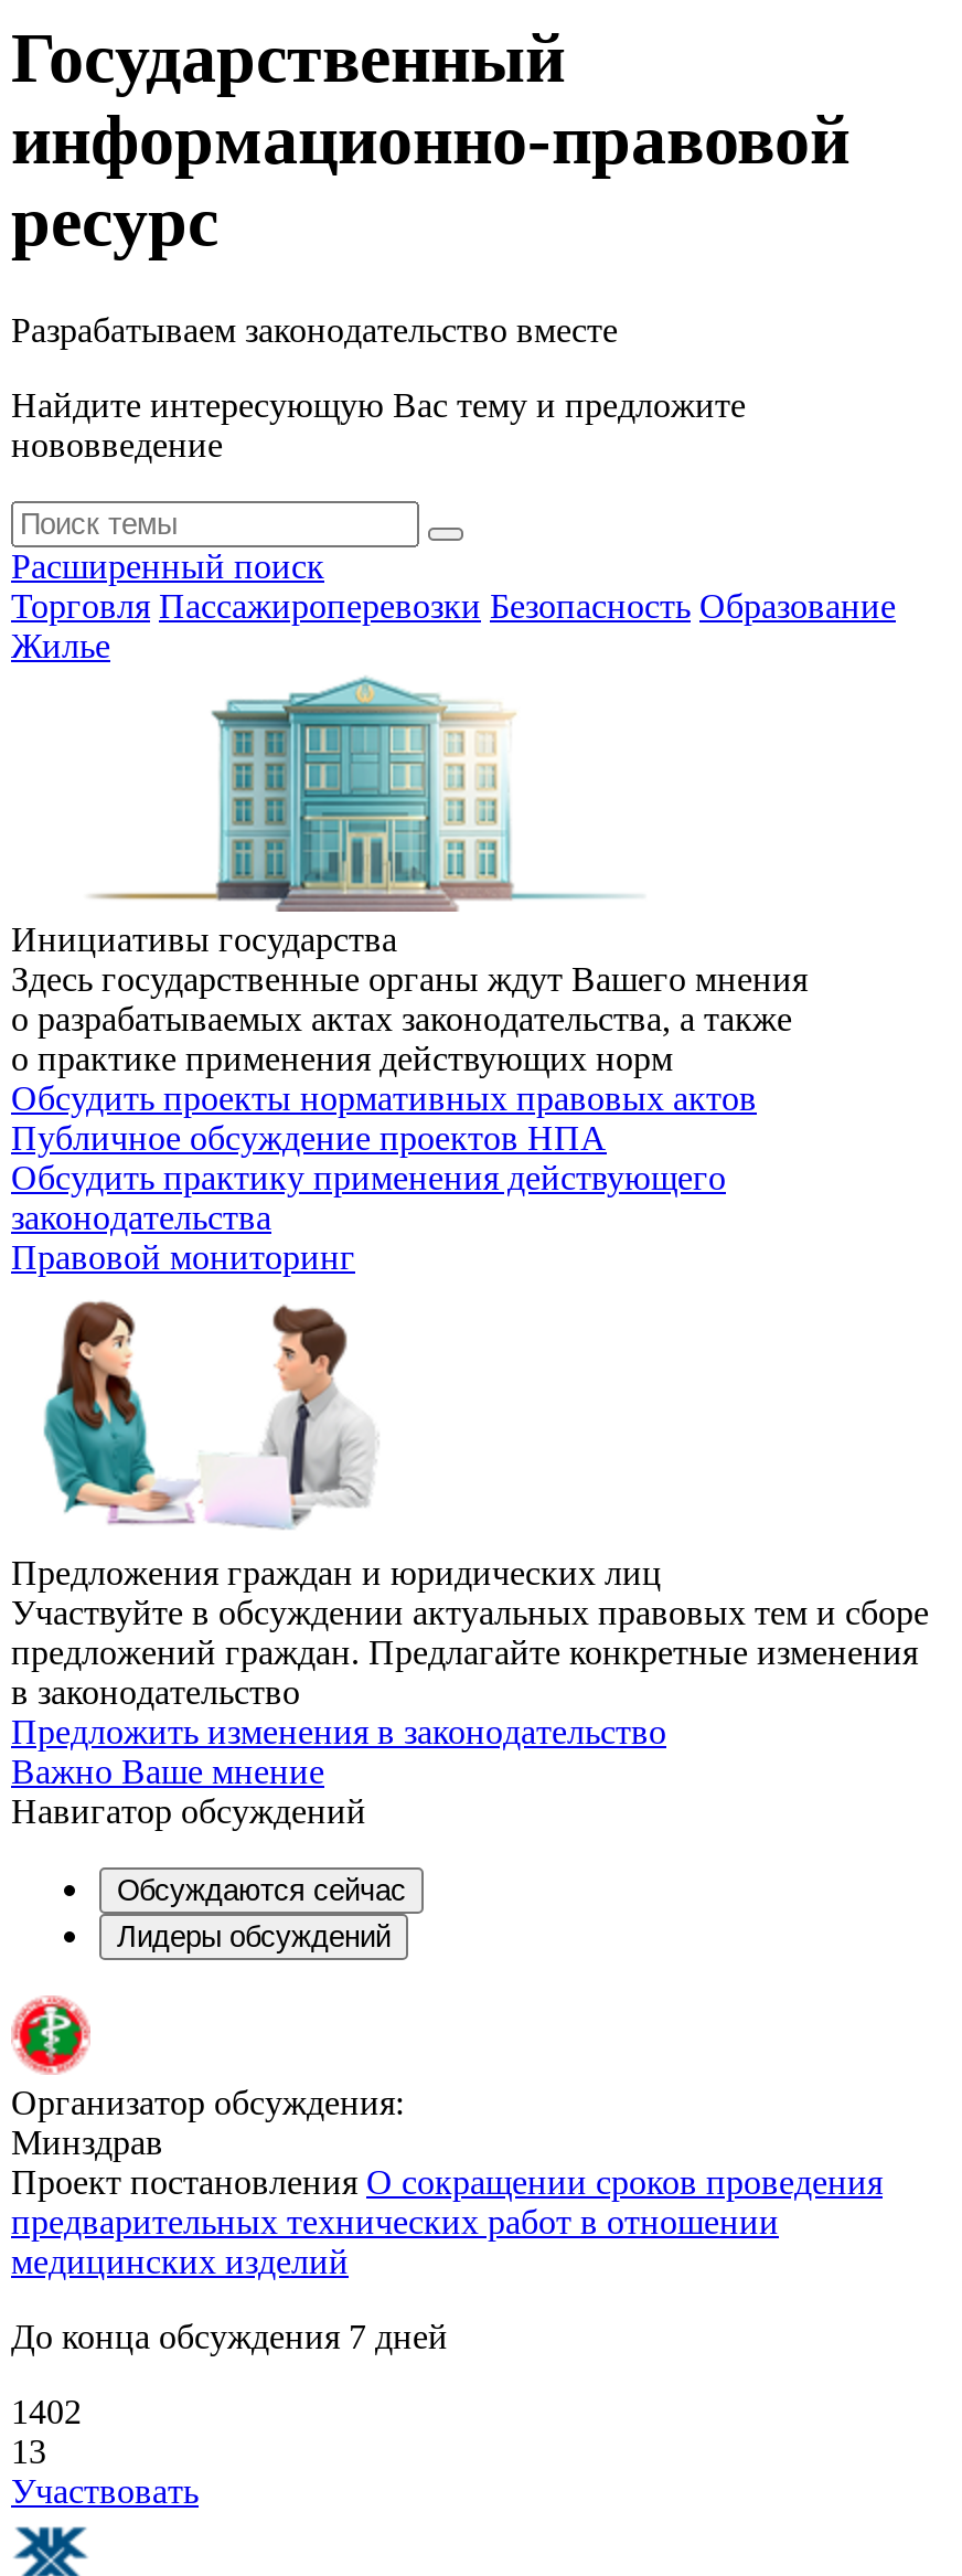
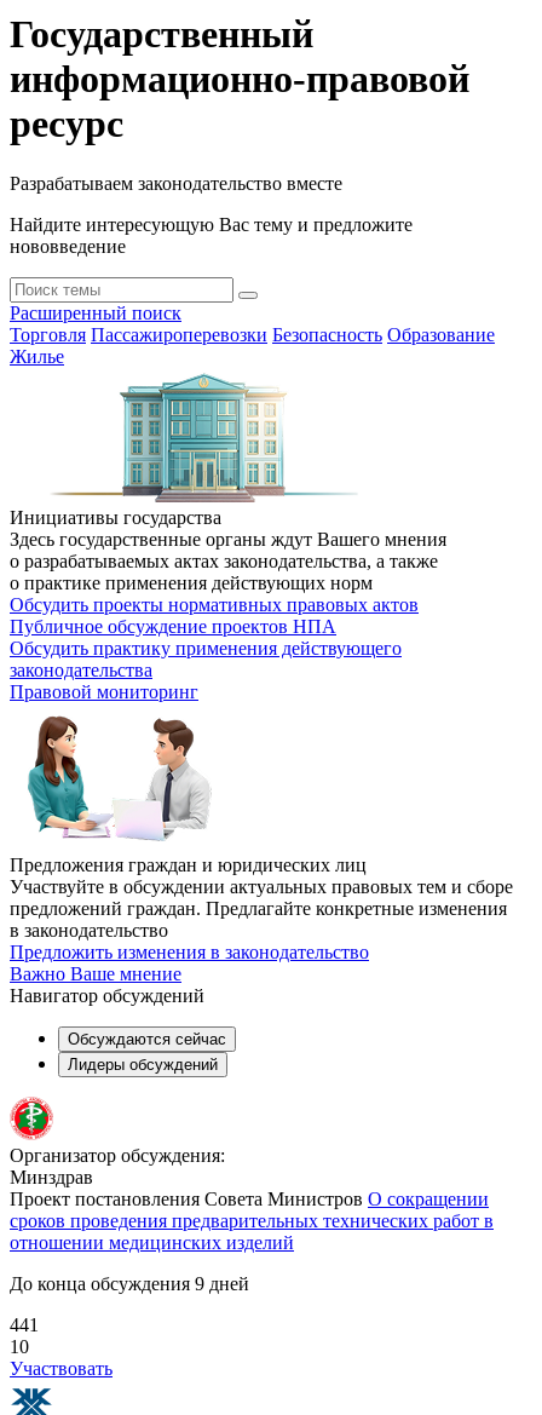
- Проект постановления О сокращении сроков проведения
- предварительных технических работ в отношении
- медицинских изделий
+ Проект постановления Совета Министров О сокращении
+ сроков проведения предварительных технических работ в
+ отношении медицинских изделий

- До конца обсуждения 7 дней
+ До конца обсуждения 9 дней

- 1402
- 13
+ 441
+ 10
